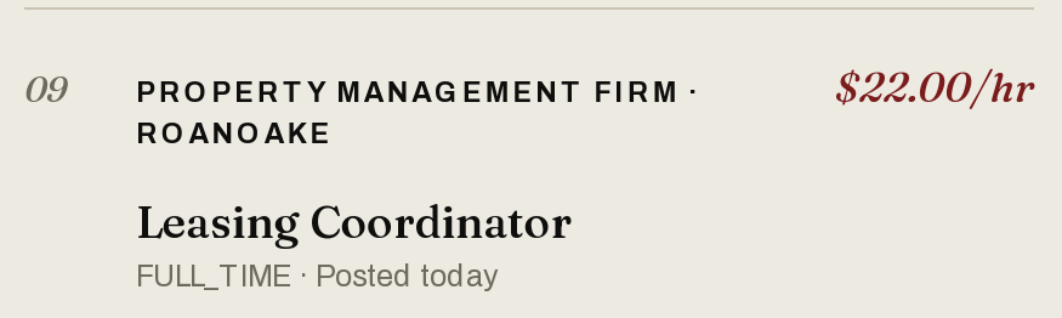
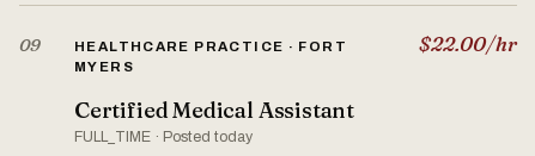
- PROPERTY MANAGEMENT FIRM ·
- ROANOAKE
+ HEALTHCARE PRACTICE · FORT
+ MYERS

- Leasing Coordinator
+ Certified Medical Assistant
